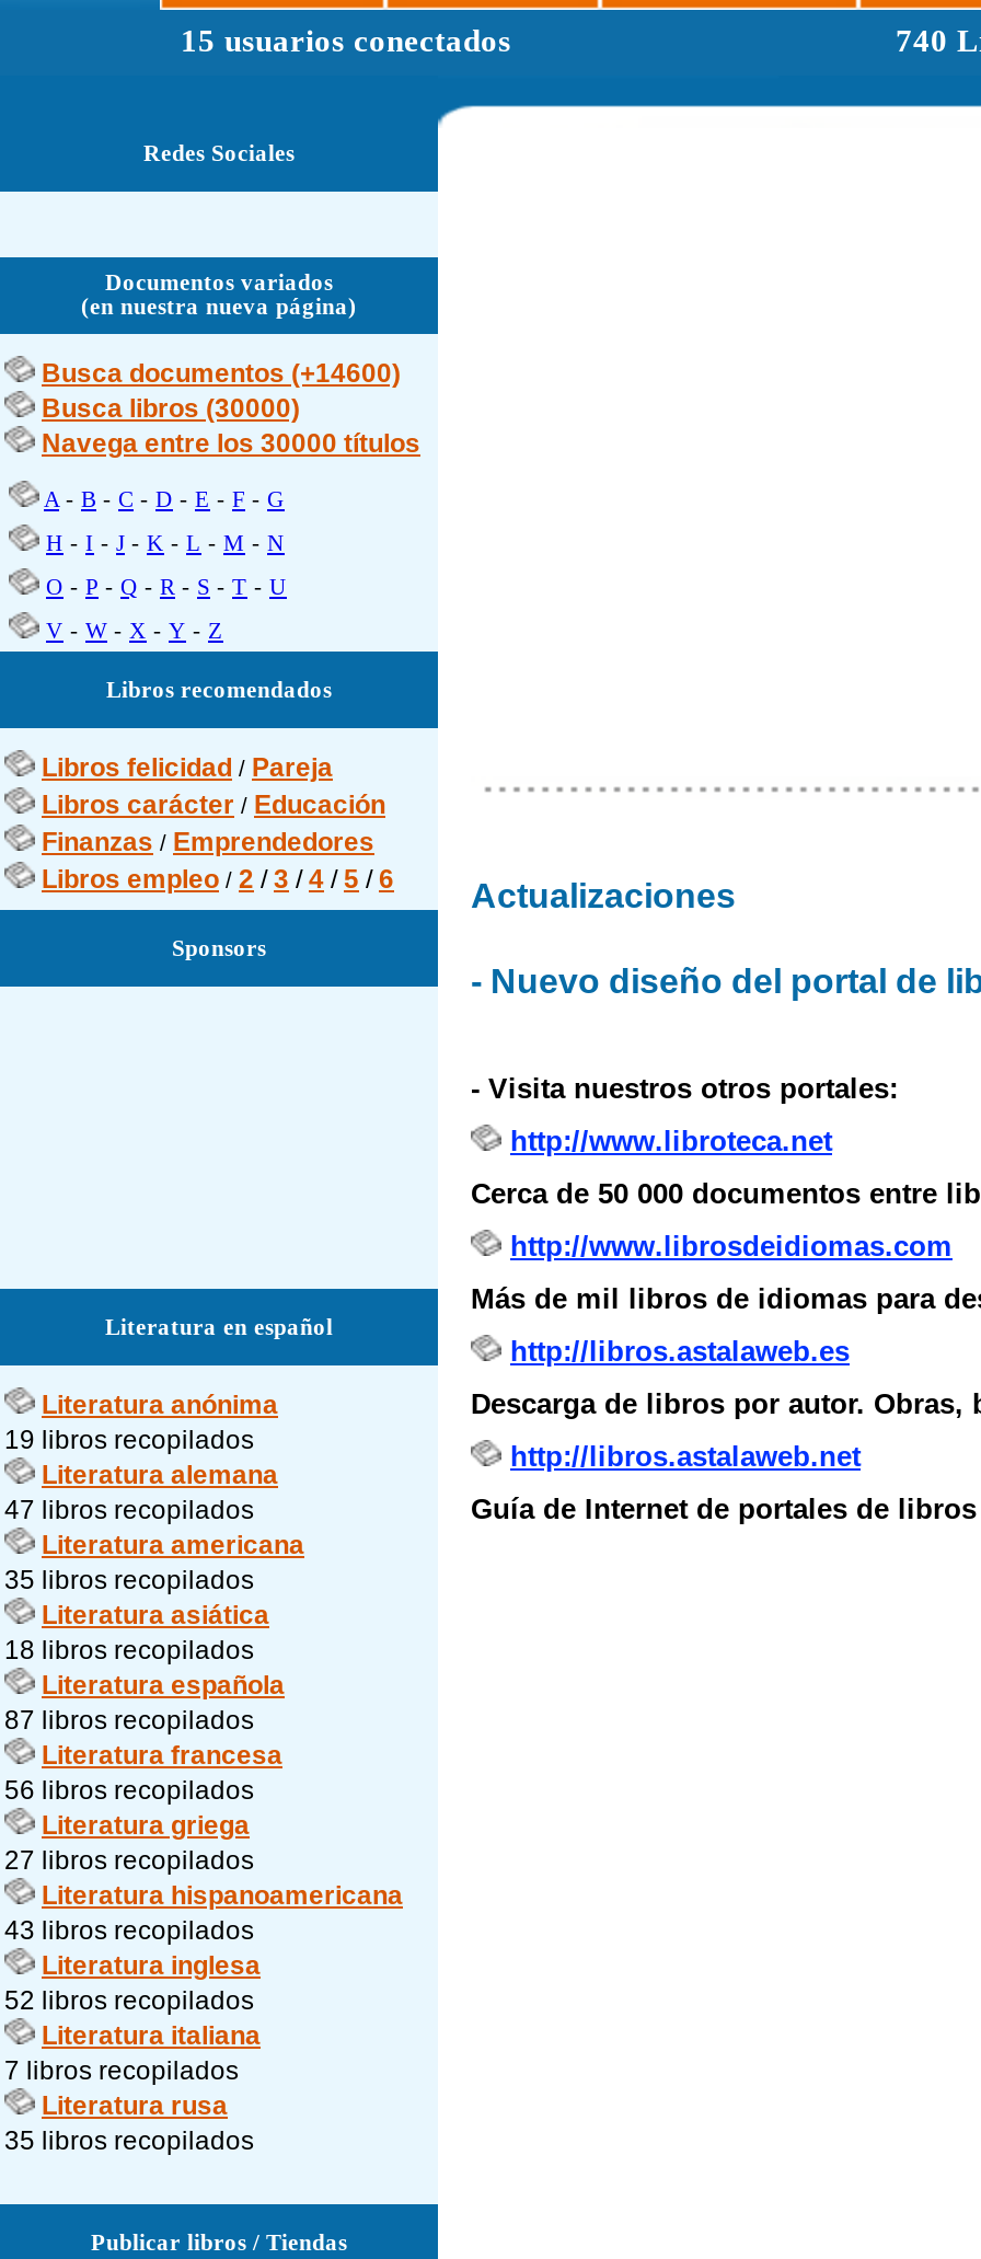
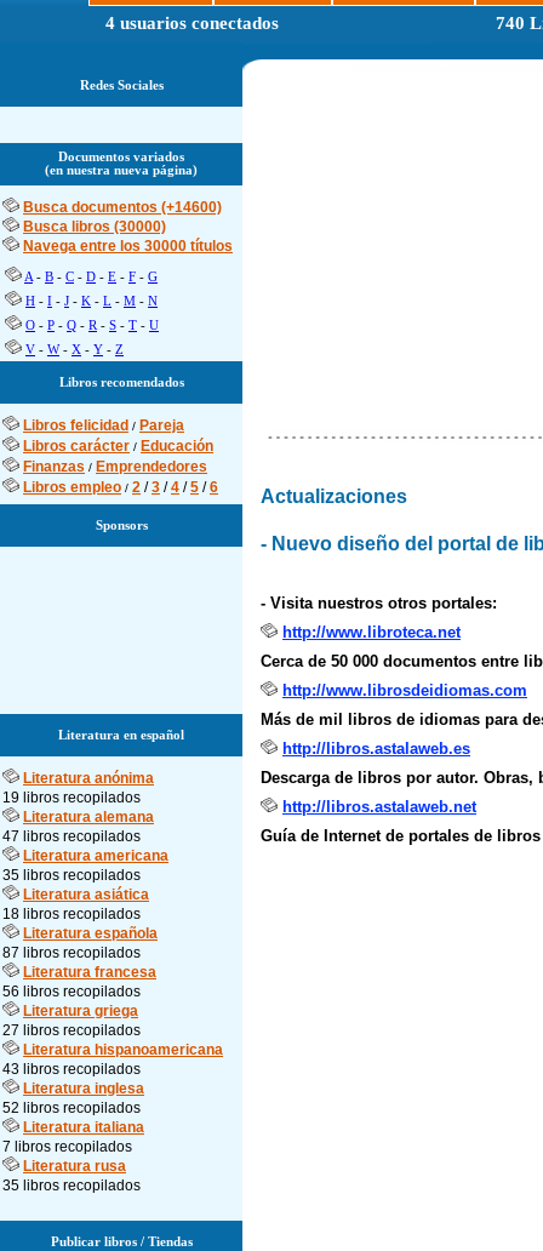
- 15 usuarios conectados
+ 4 usuarios conectados
